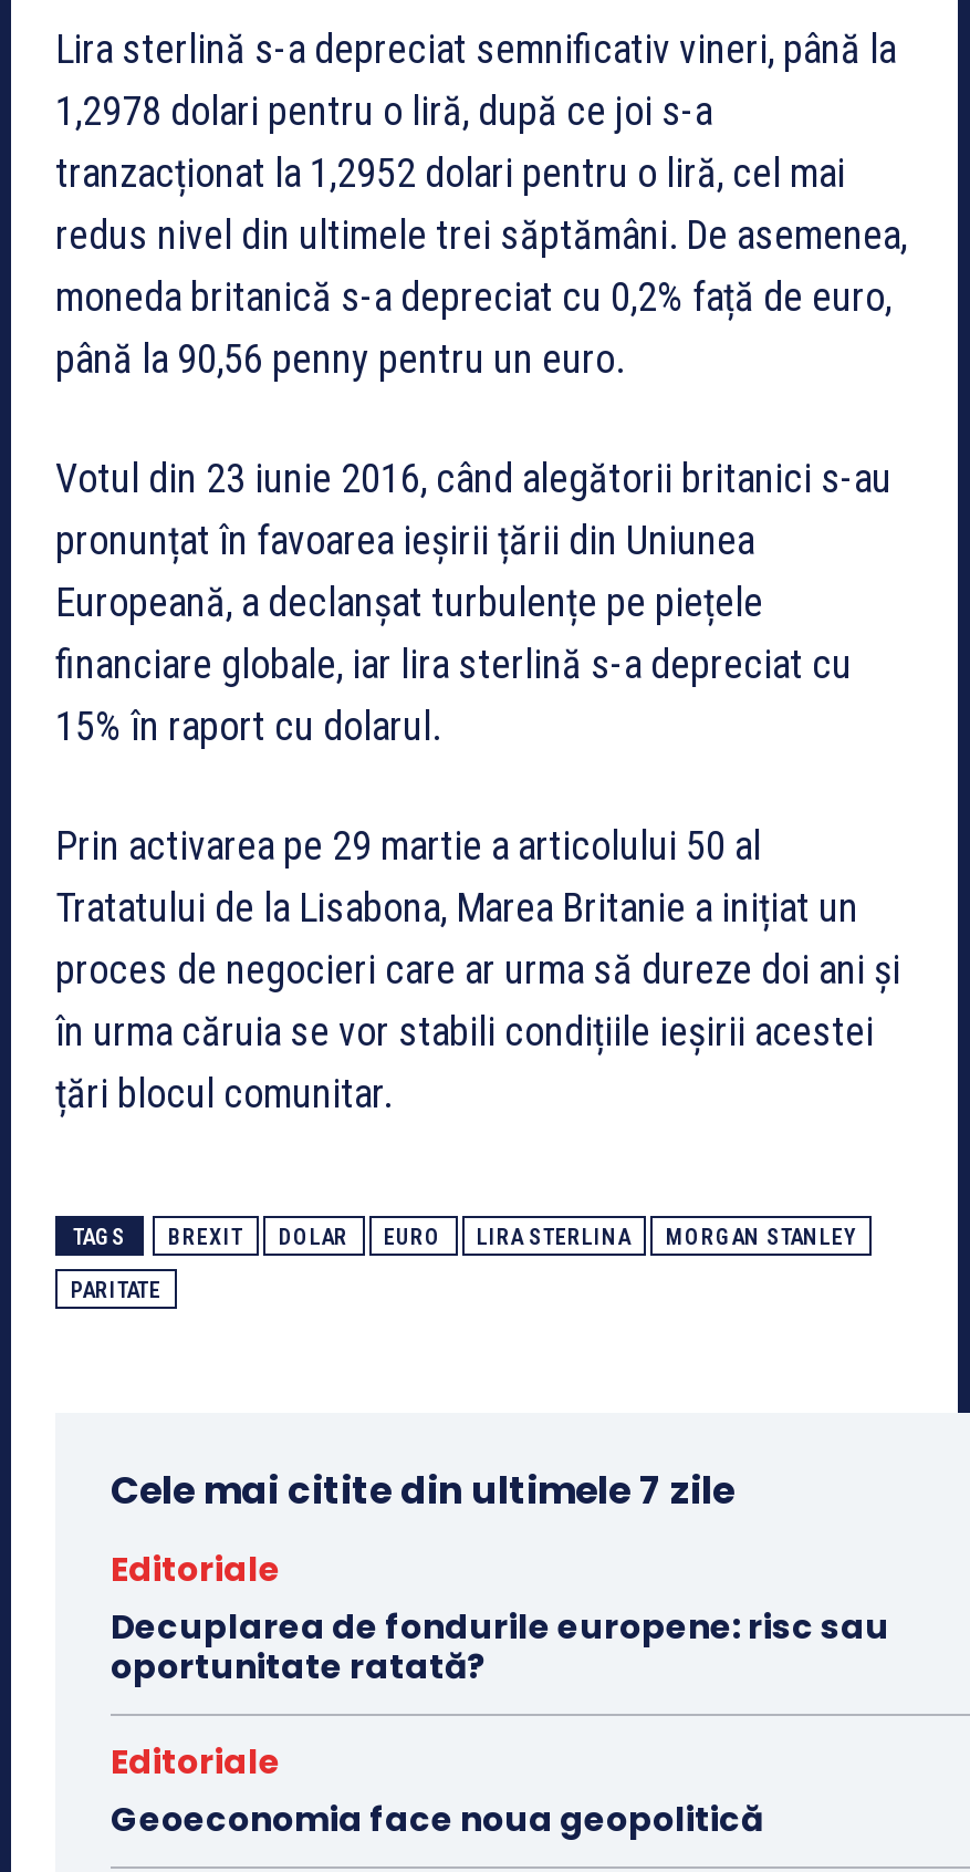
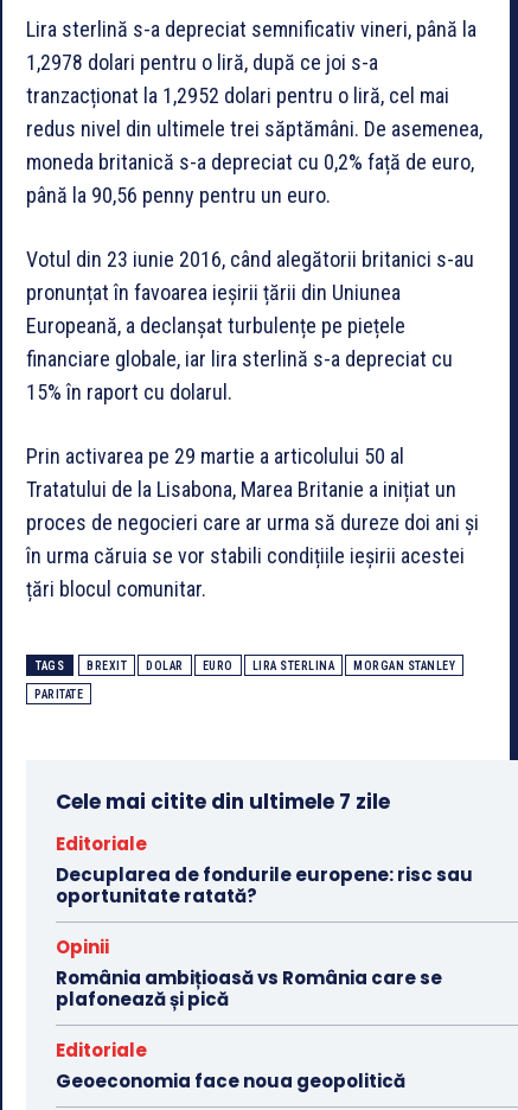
+ Opinii
+ România ambițioasă vs România care se
+ plafonează și pică
